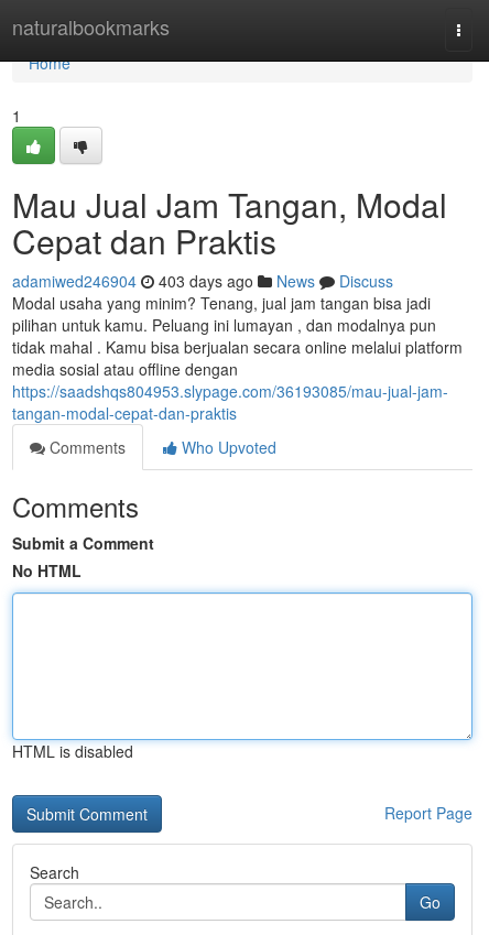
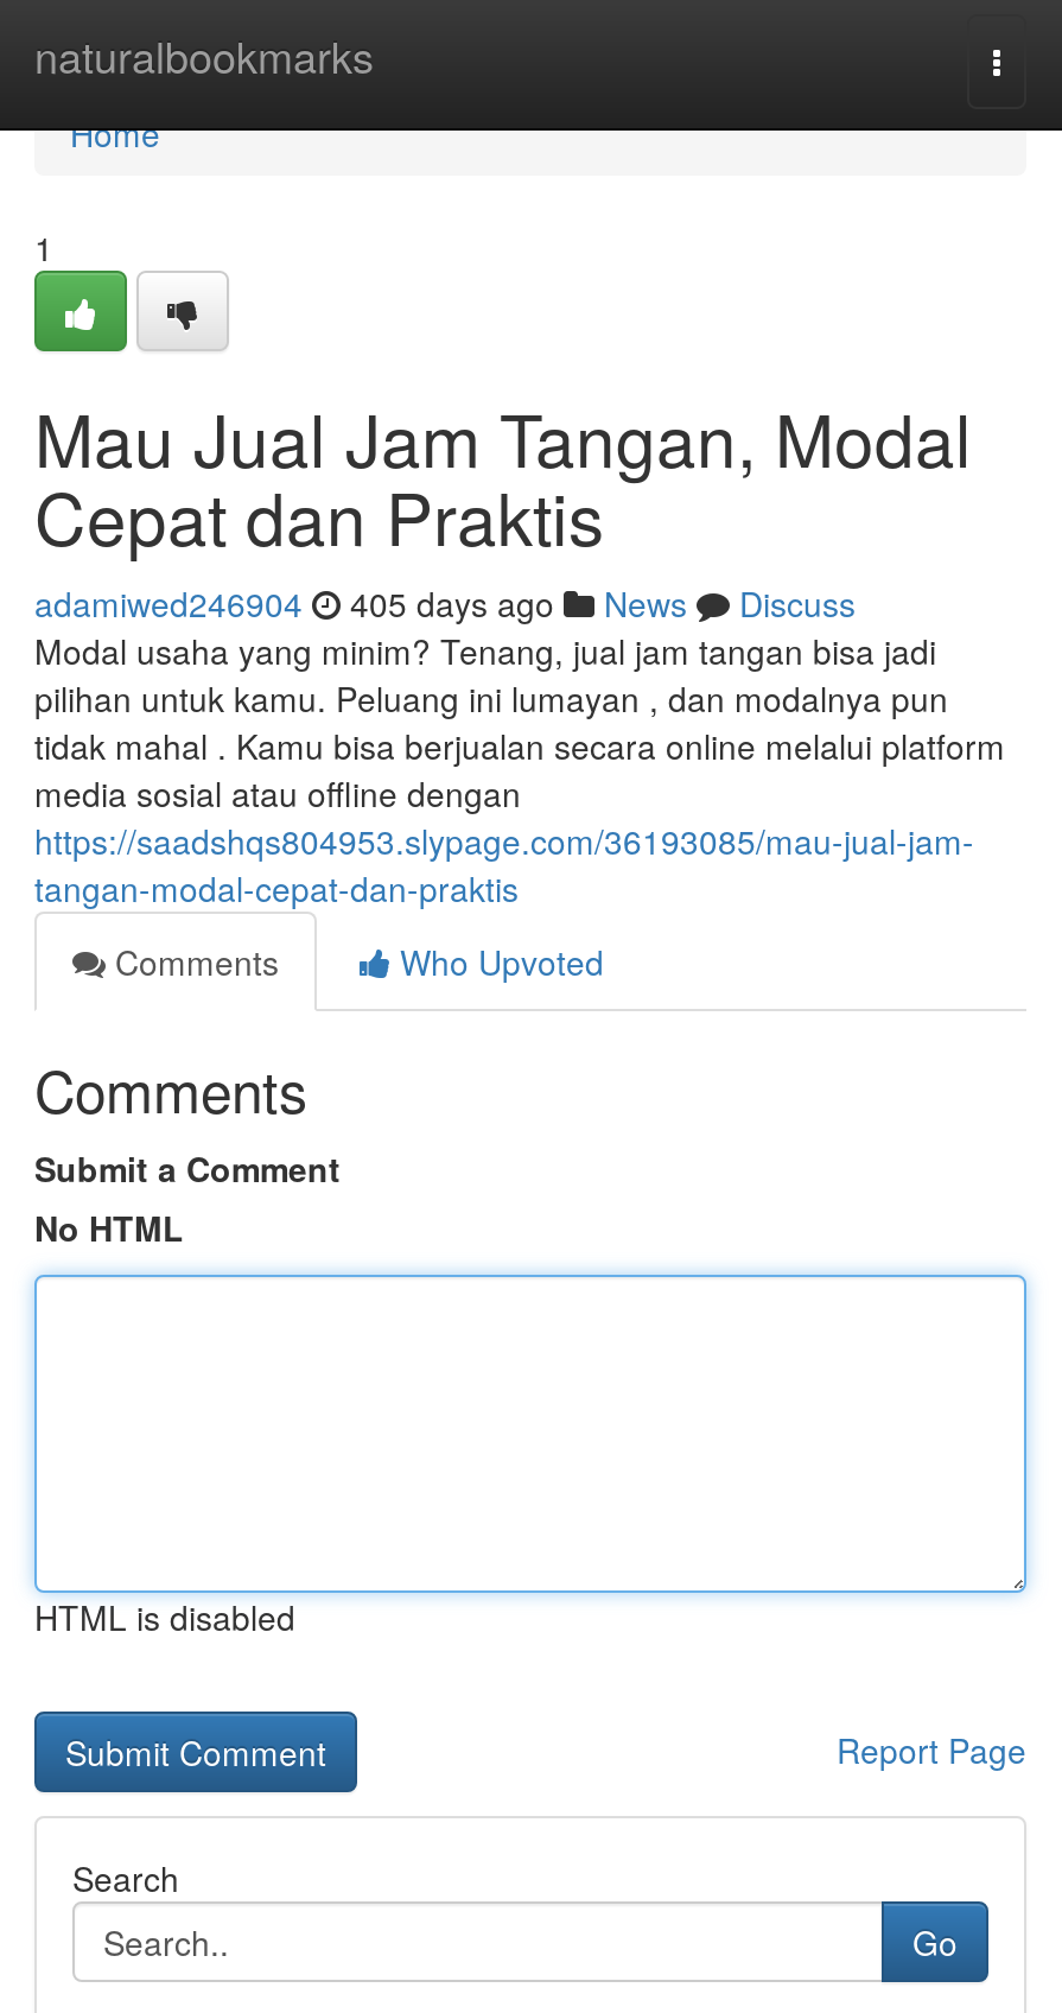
- adamiwed246904 403 days ago News Discuss
+ adamiwed246904 405 days ago News Discuss
